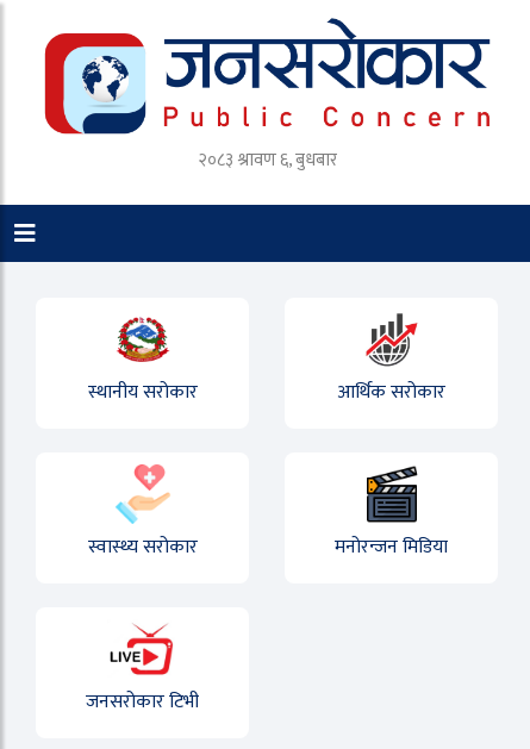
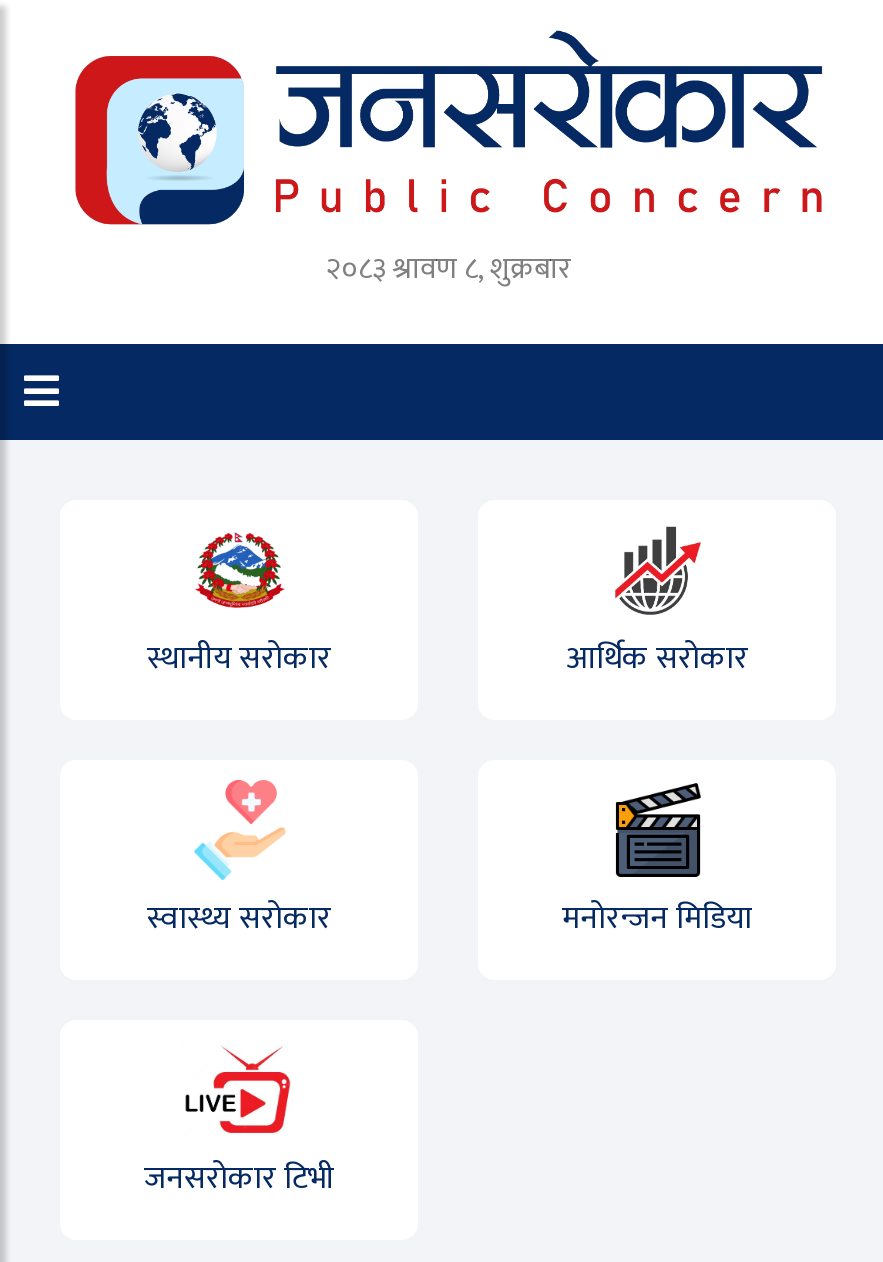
- २०८३ श्रावण ६, बुधबार
+ २०८३ श्रावण ८, शुक्रबार
